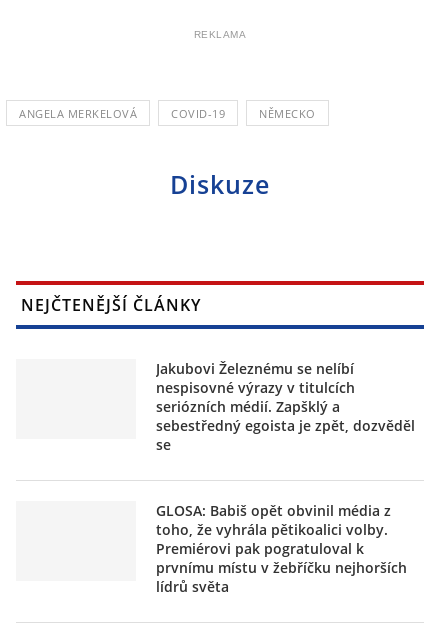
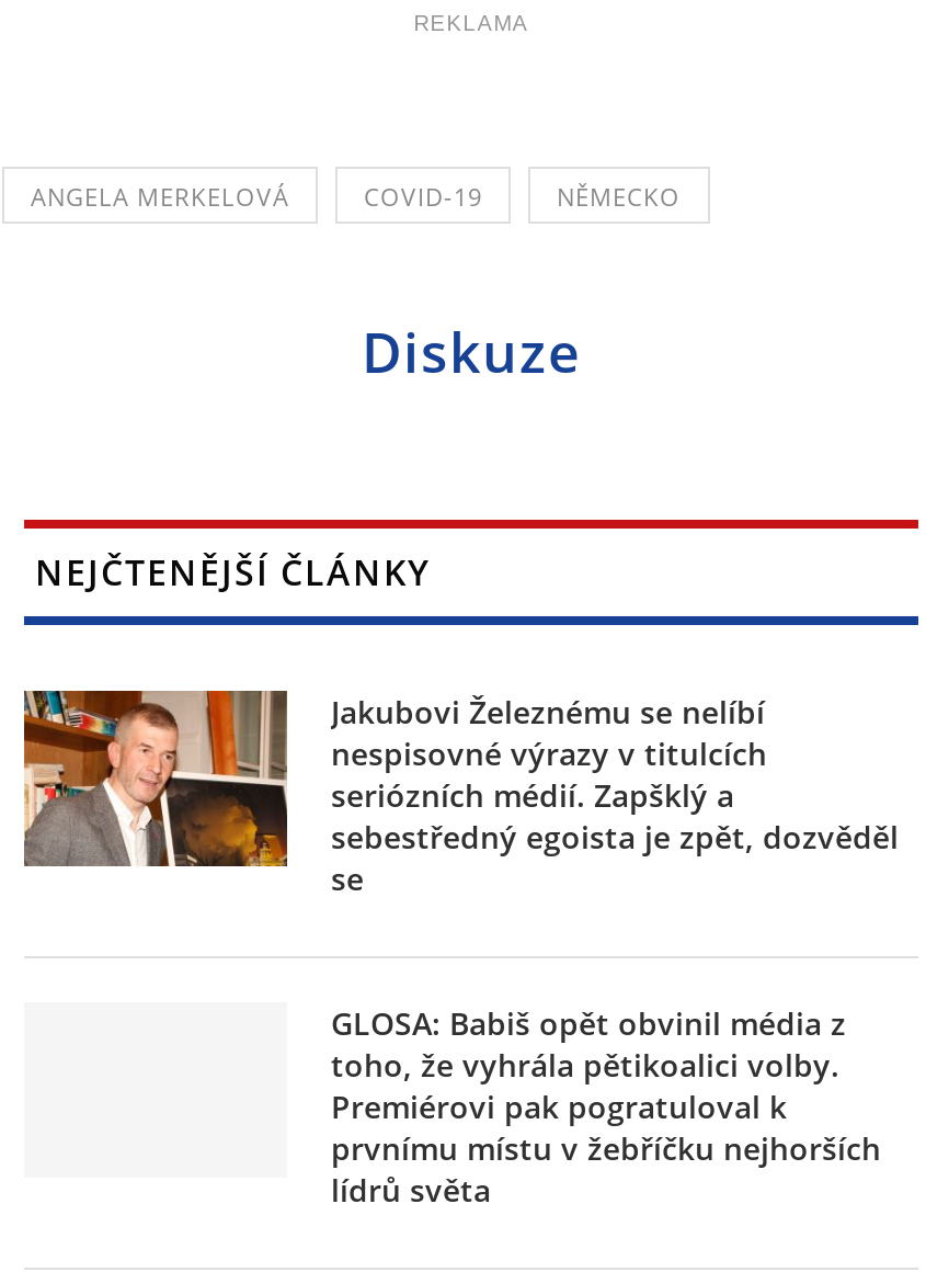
+ [image]
